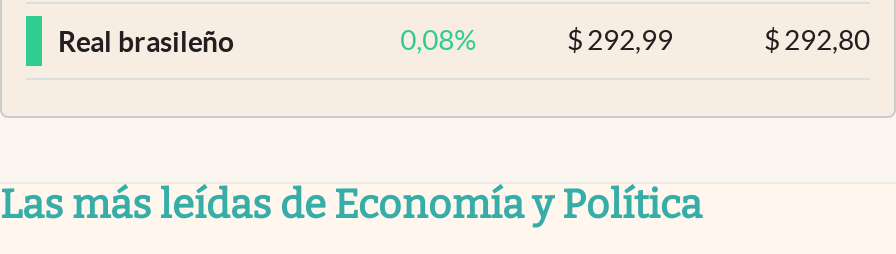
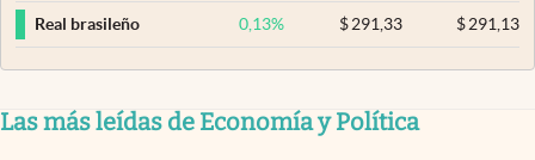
- 0,08%
+ 0,13%

- $ 292,99
+ $ 291,33

- $ 292,80
+ $ 291,13
